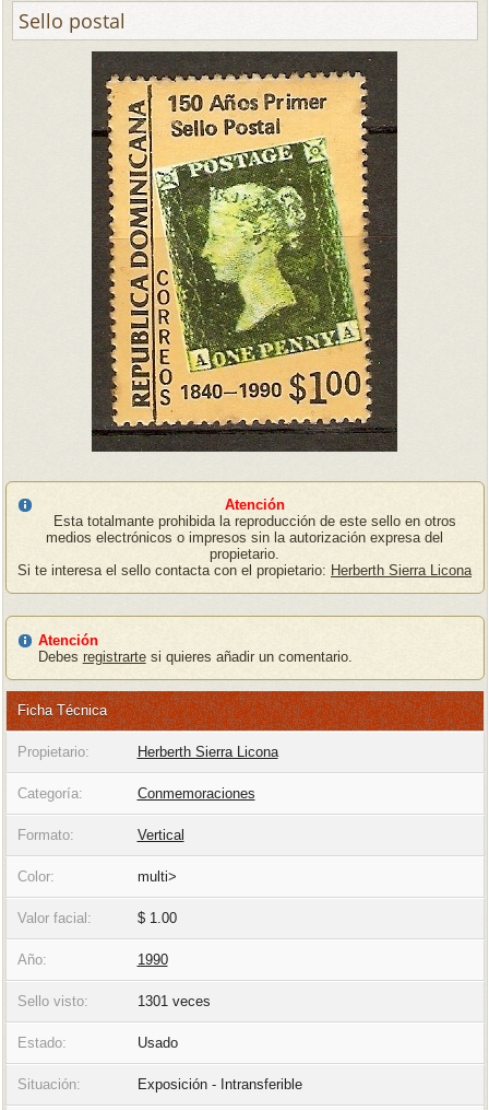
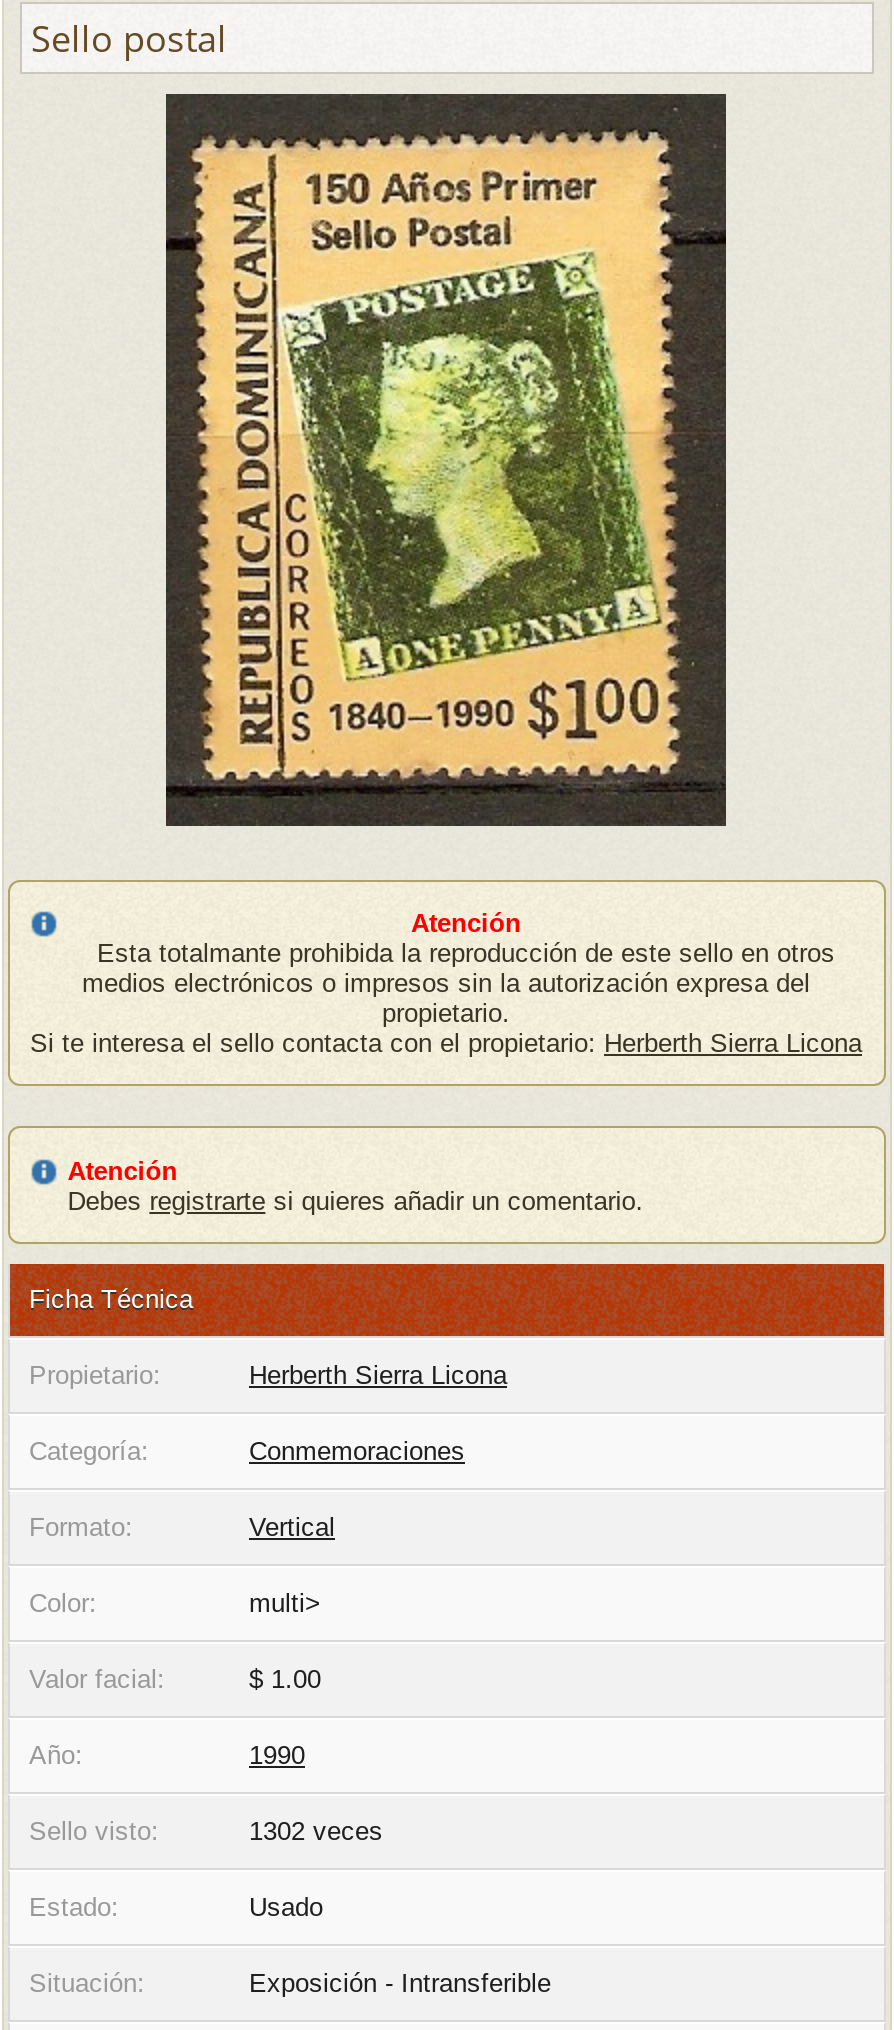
- 1301 veces
+ 1302 veces
